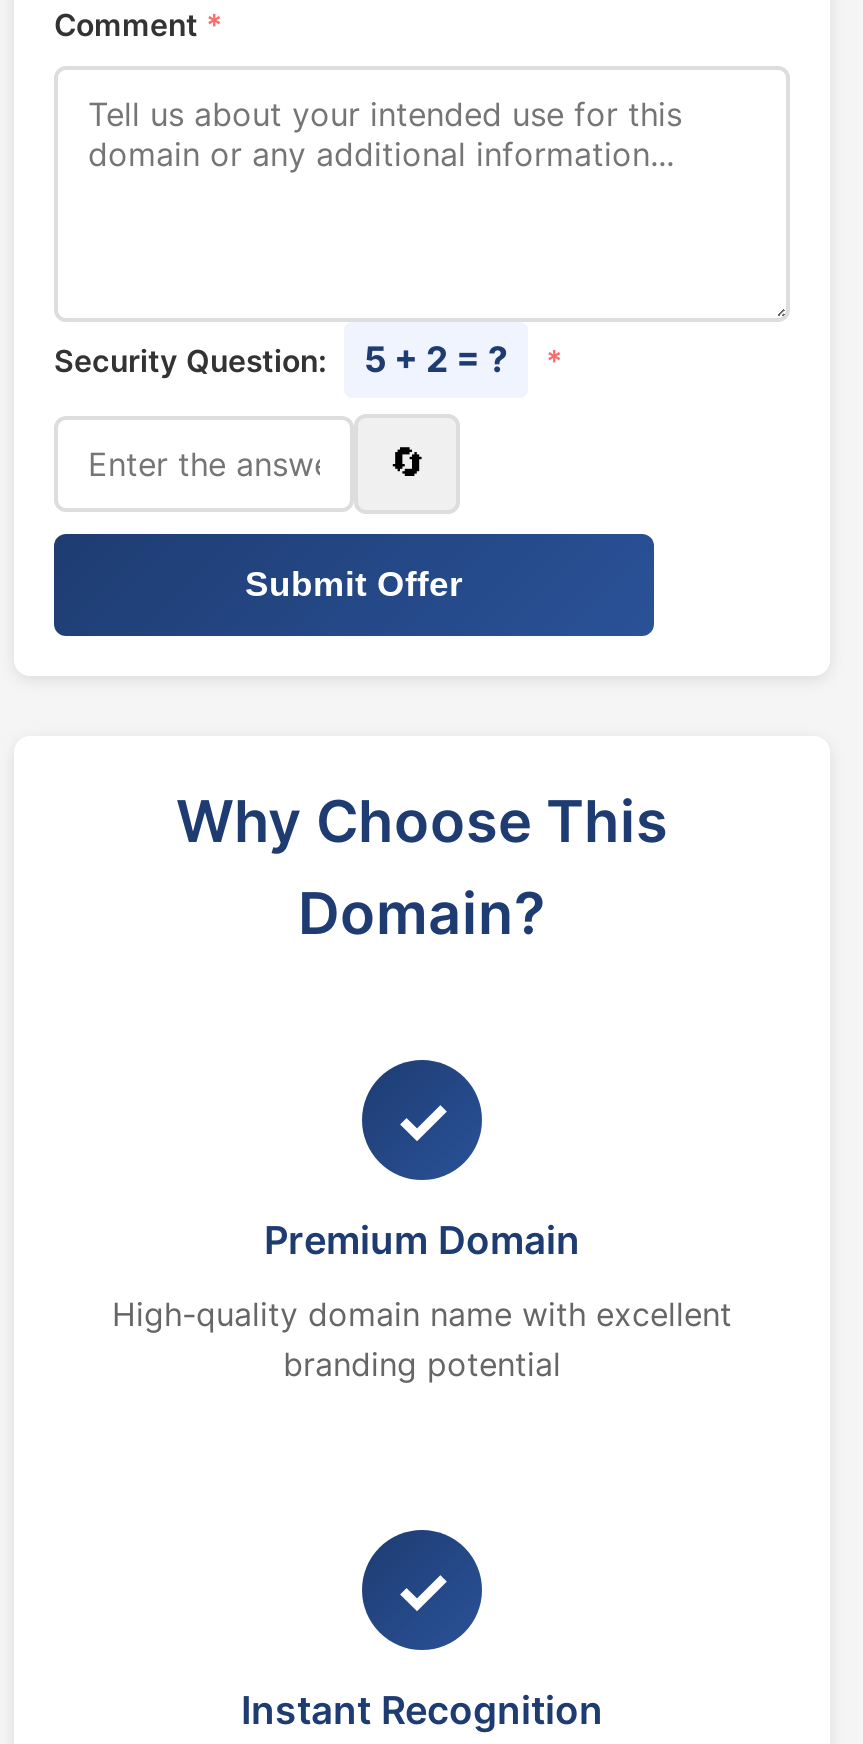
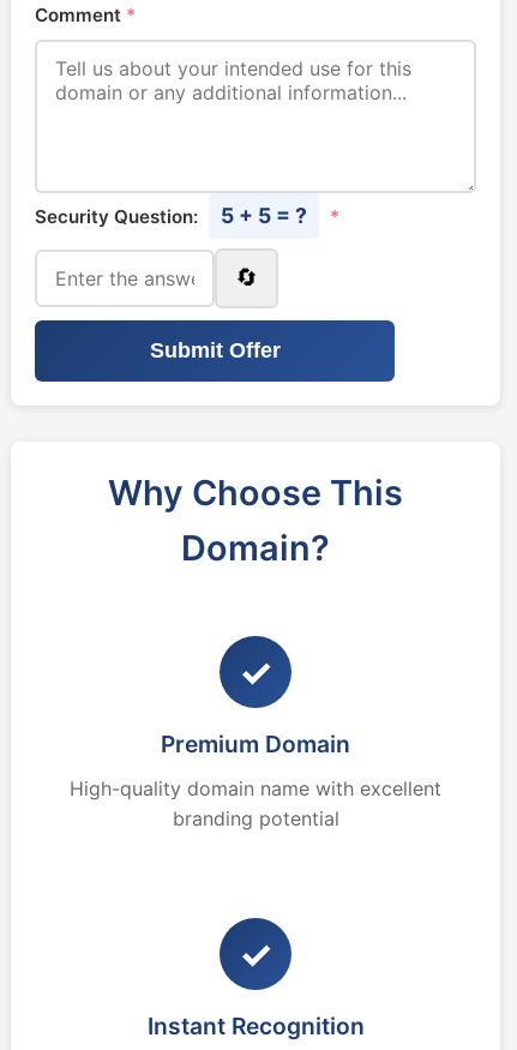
- 5 + 2 = ?
+ 5 + 5 = ?
